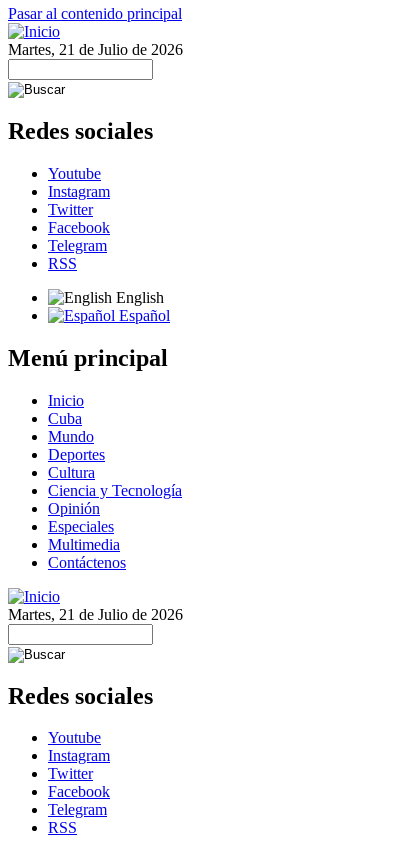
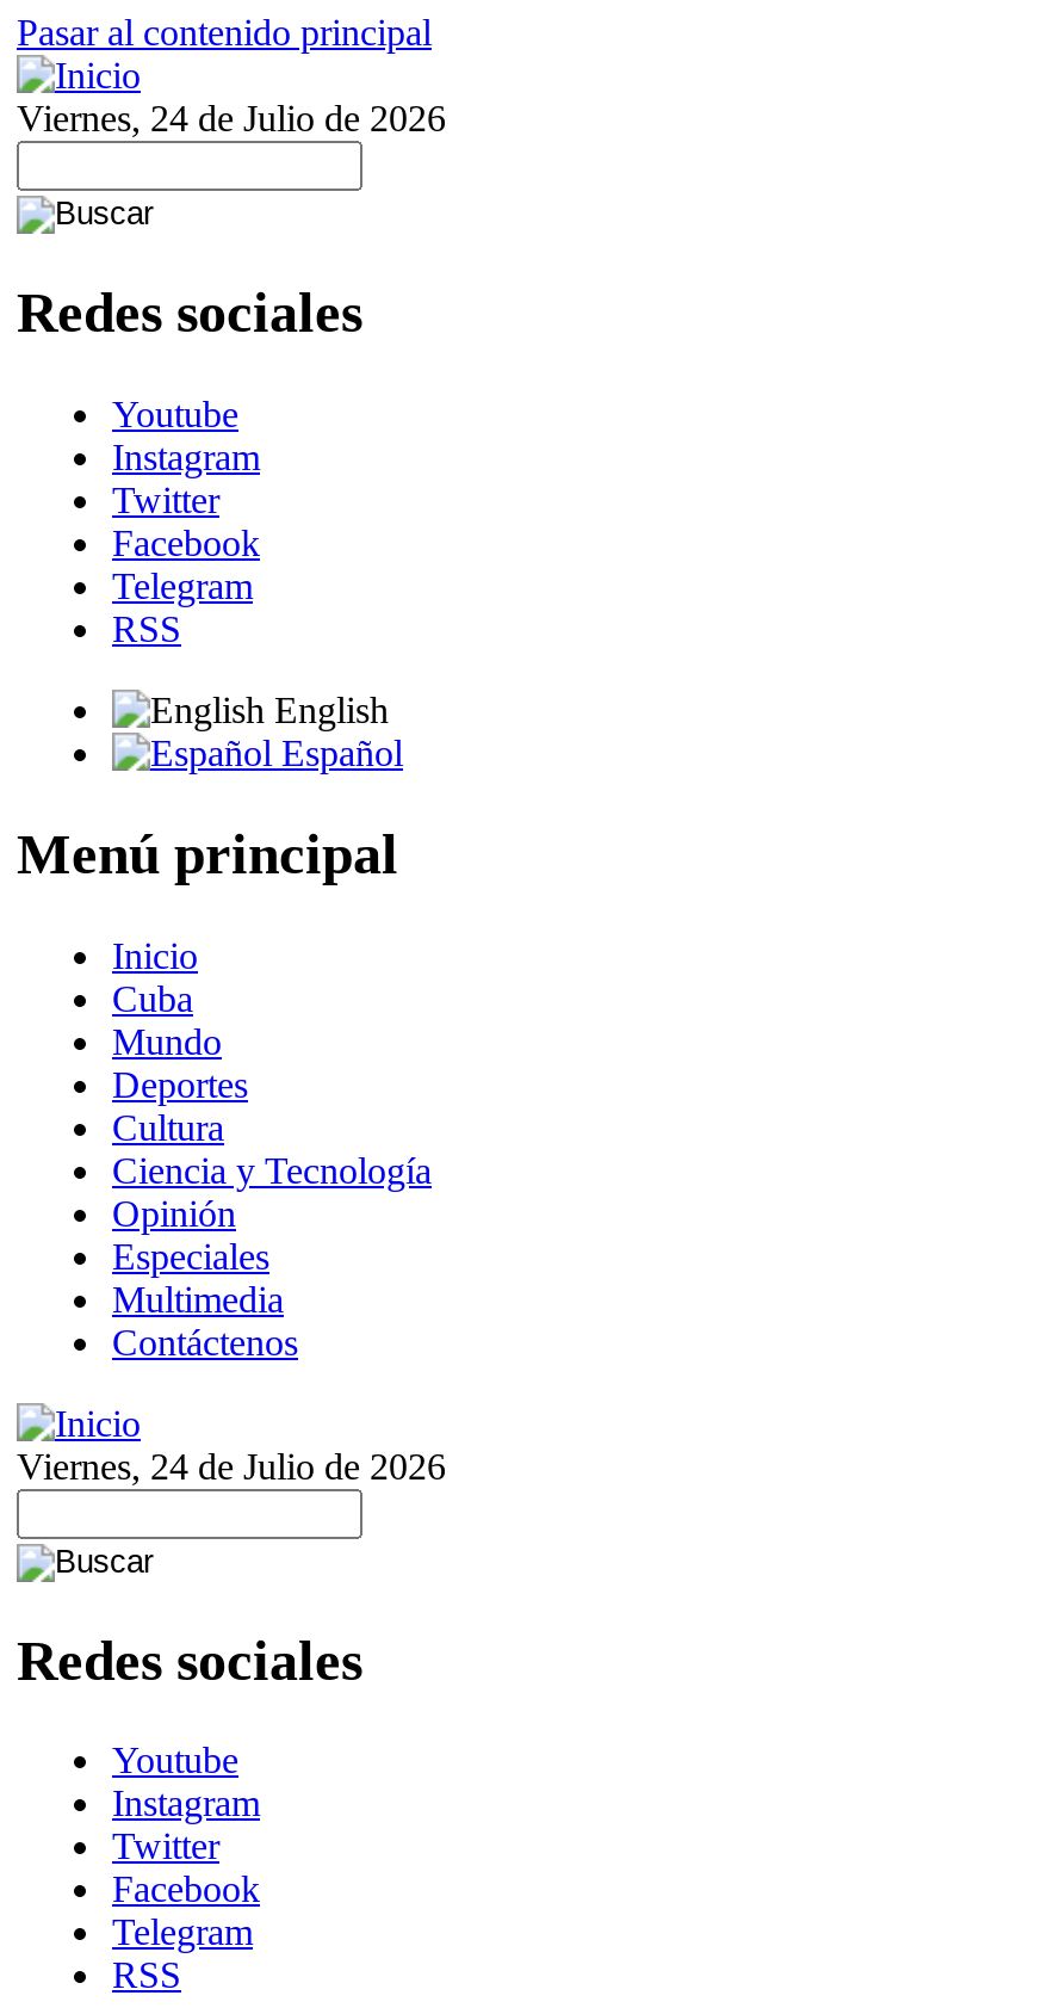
- Martes, 21 de Julio de 2026
+ Viernes, 24 de Julio de 2026

- Martes, 21 de Julio de 2026
+ Viernes, 24 de Julio de 2026
